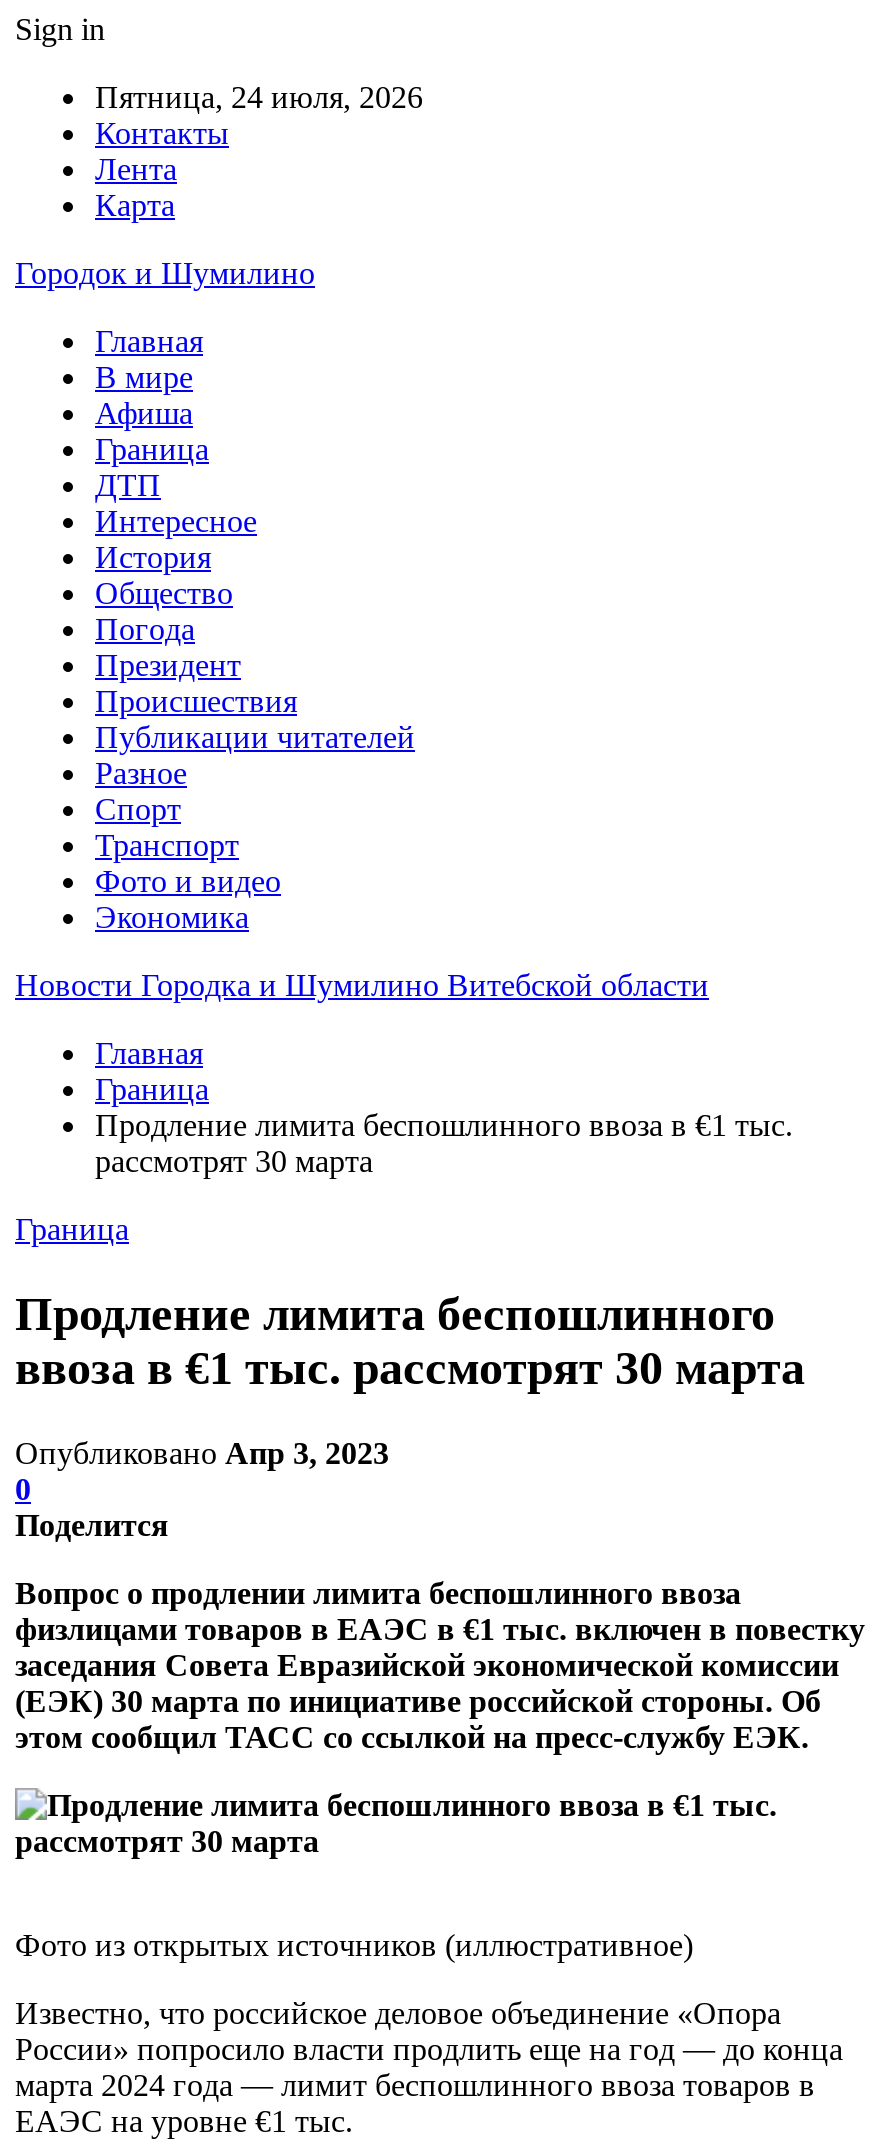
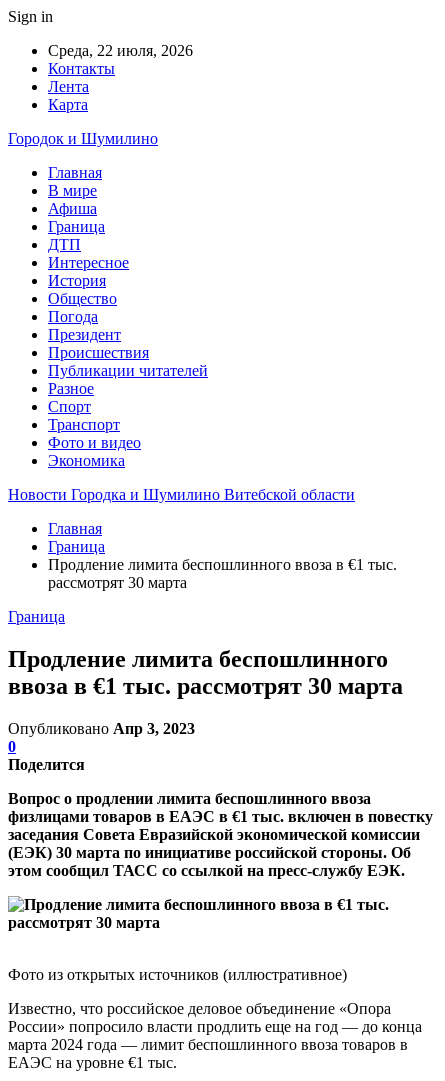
- Пятница, 24 июля, 2026
+ Среда, 22 июля, 2026
